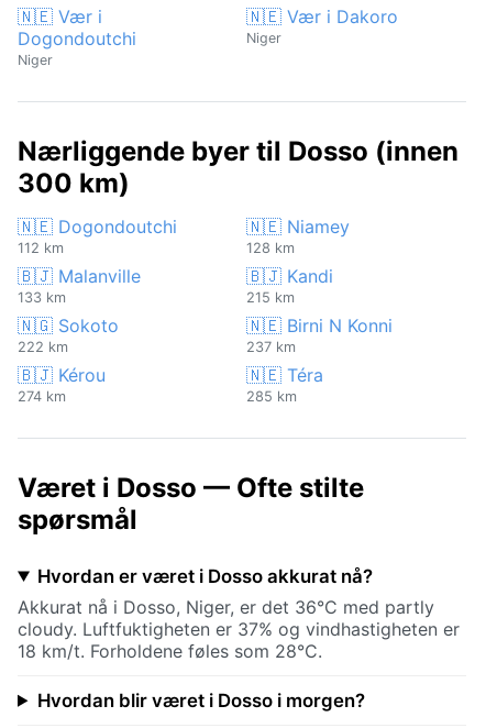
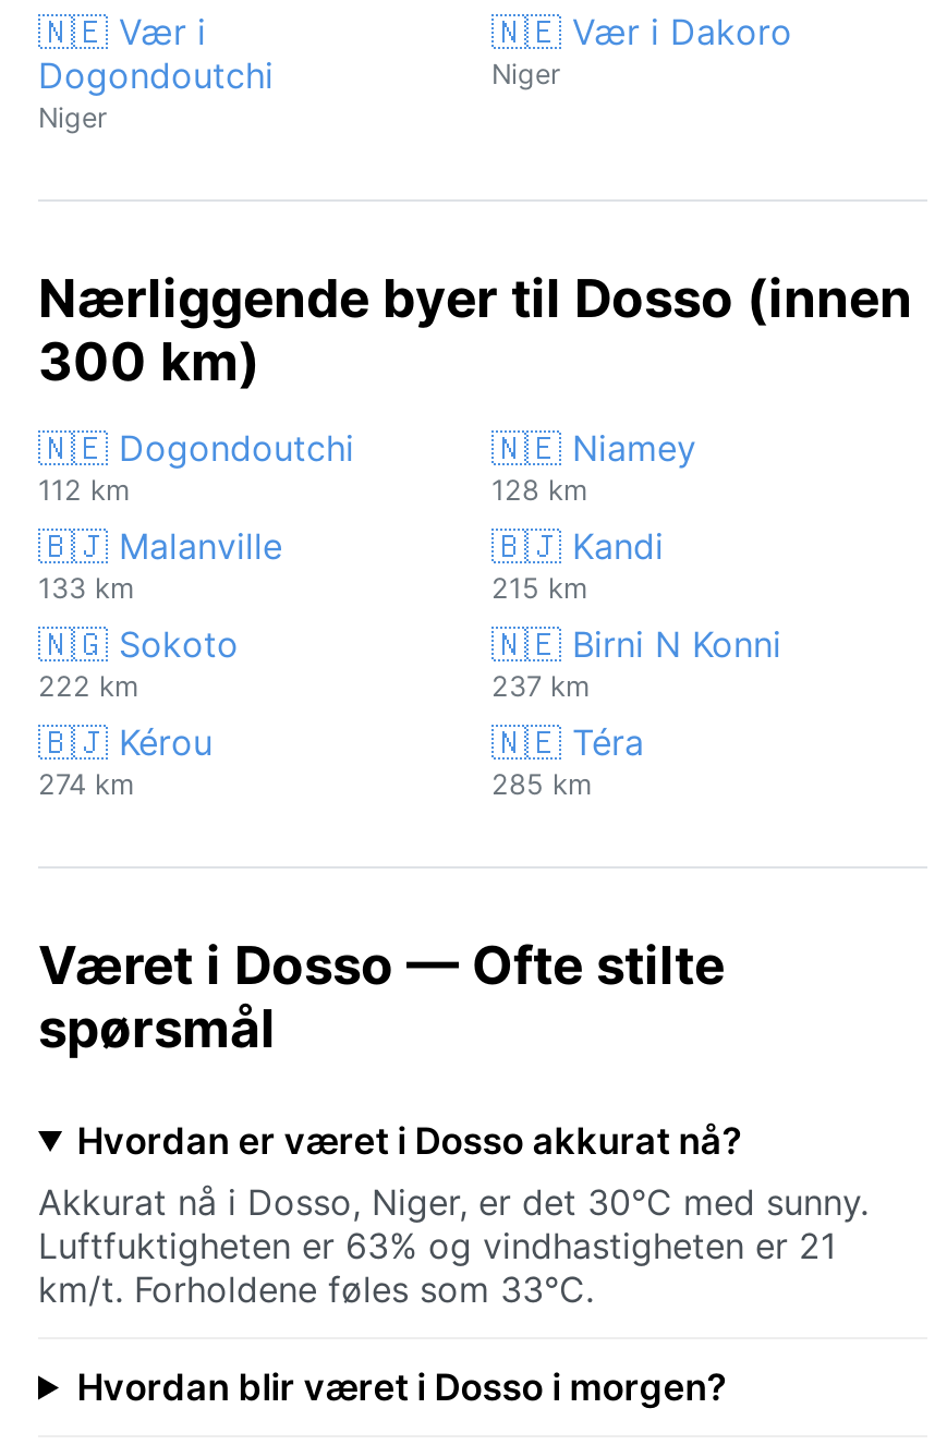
- Akkurat nå i Dosso, Niger, er det 36°C med partly
- cloudy. Luftfuktigheten er 37% og vindhastigheten er
- 18 km/t. Forholdene føles som 28°C.
+ Akkurat nå i Dosso, Niger, er det 30°C med sunny.
+ Luftfuktigheten er 63% og vindhastigheten er 21
+ km/t. Forholdene føles som 33°C.
